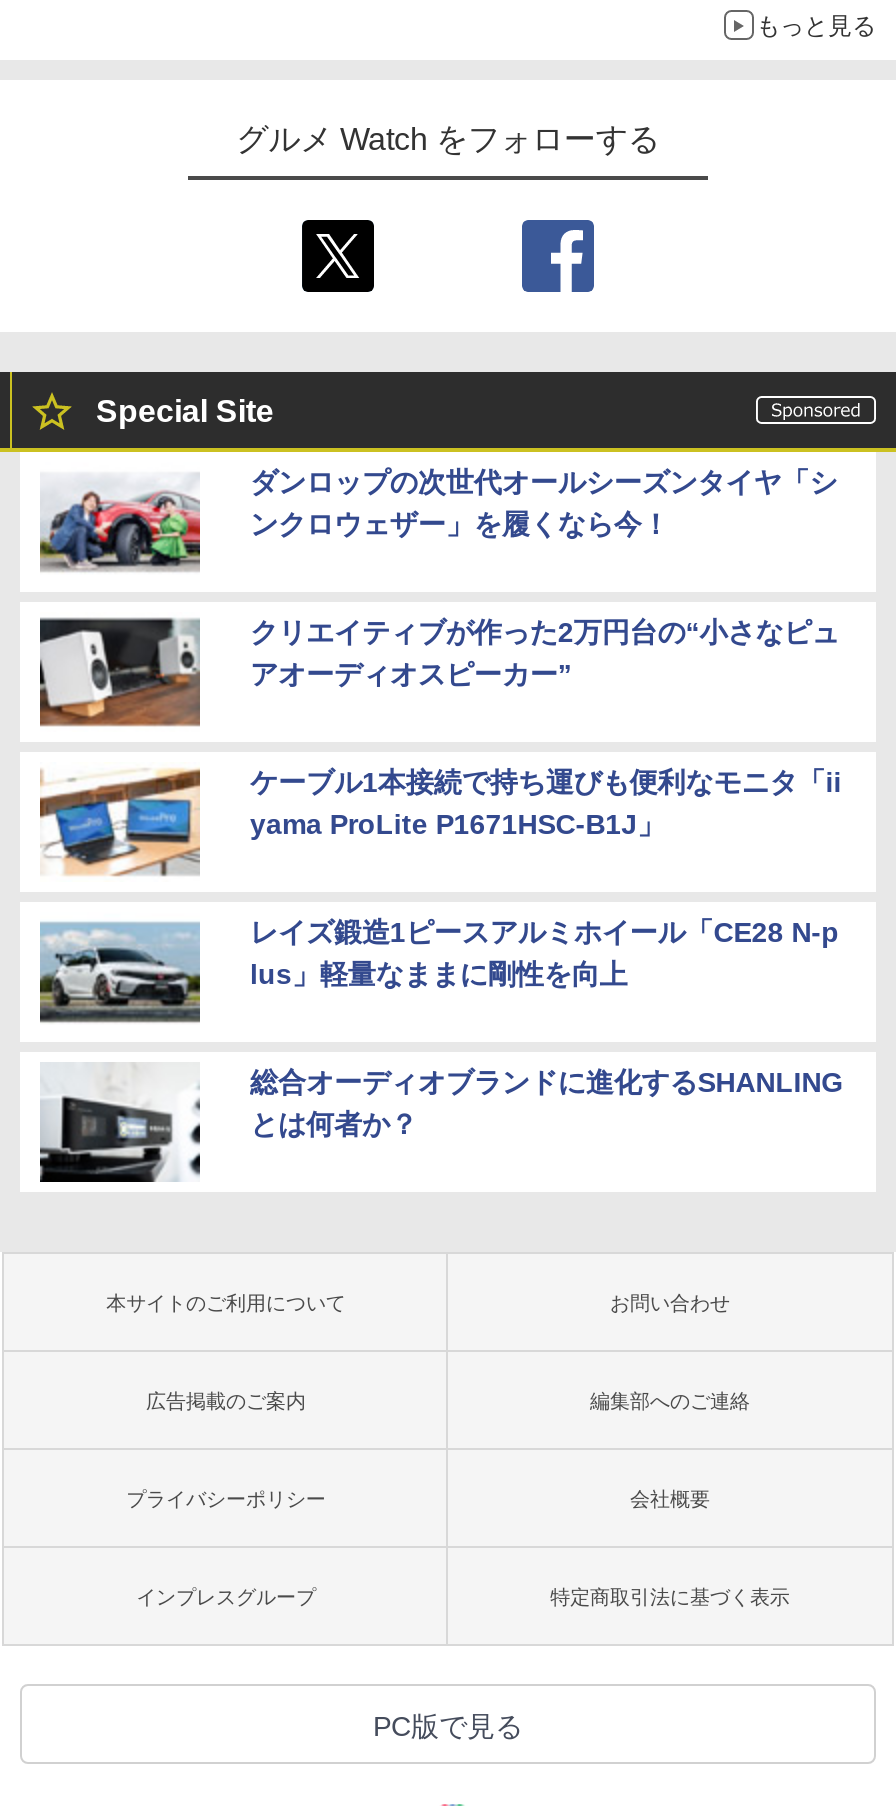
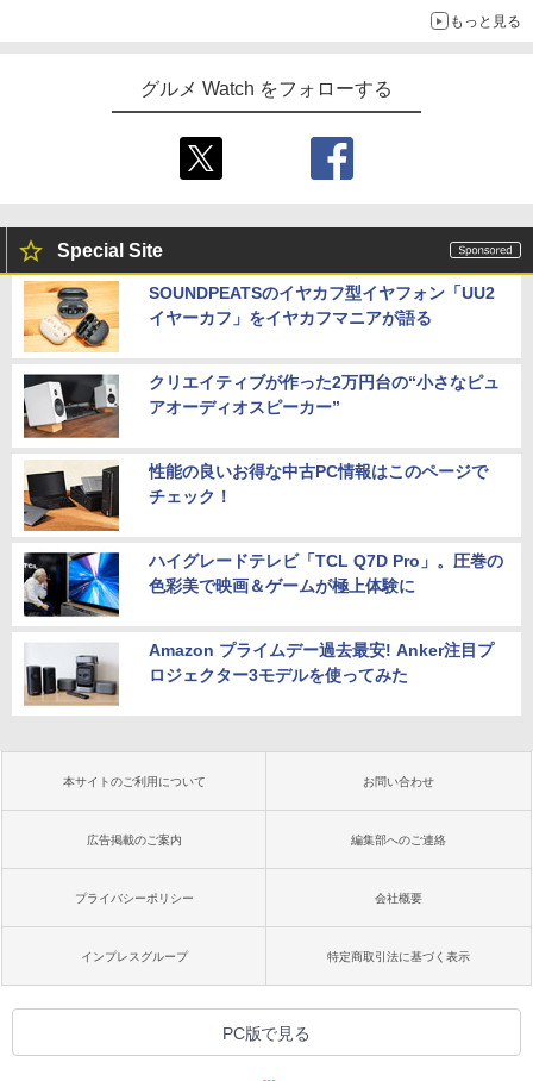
- [image]
- ダンロップの次世代オールシーズンタイヤ「シ
- ンクロウェザー」を履くなら今！
+ [image]
+ SOUNDPEATSのイヤカフ型イヤフォン「UU2
+ イヤーカフ」をイヤカフマニアが語る

- [image]
- ケーブル1本接続で持ち運びも便利なモニタ「ii
- yama ProLite P1671HSC-B1J」
+ [image]
+ 性能の良いお得な中古PC情報はこのページで
+ チェック！

- [image]
- レイズ鍛造1ピースアルミホイール「CE28 N-p
- lus」軽量なままに剛性を向上
+ [image]
+ ハイグレードテレビ「TCL Q7D Pro」。圧巻の
+ 色彩美で映画＆ゲームが極上体験に

- [image]
- 総合オーディオブランドに進化するSHANLING
- とは何者か？
+ [image]
+ Amazon プライムデー過去最安! Anker注目プ
+ ロジェクター3モデルを使ってみた
